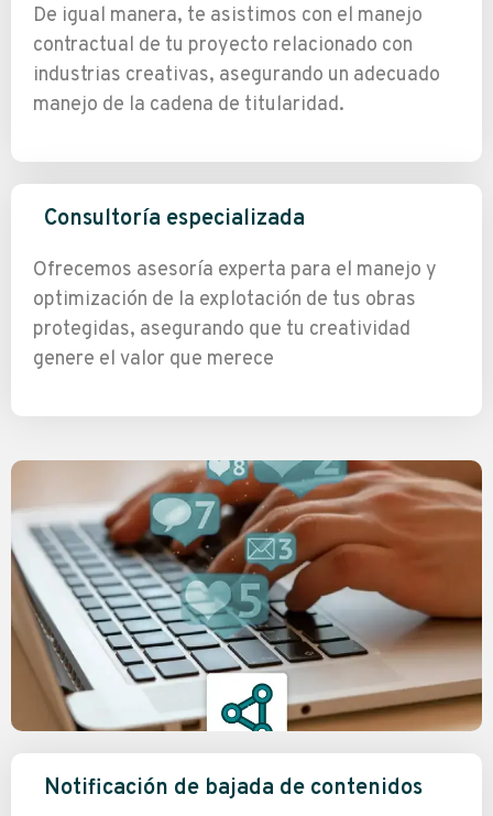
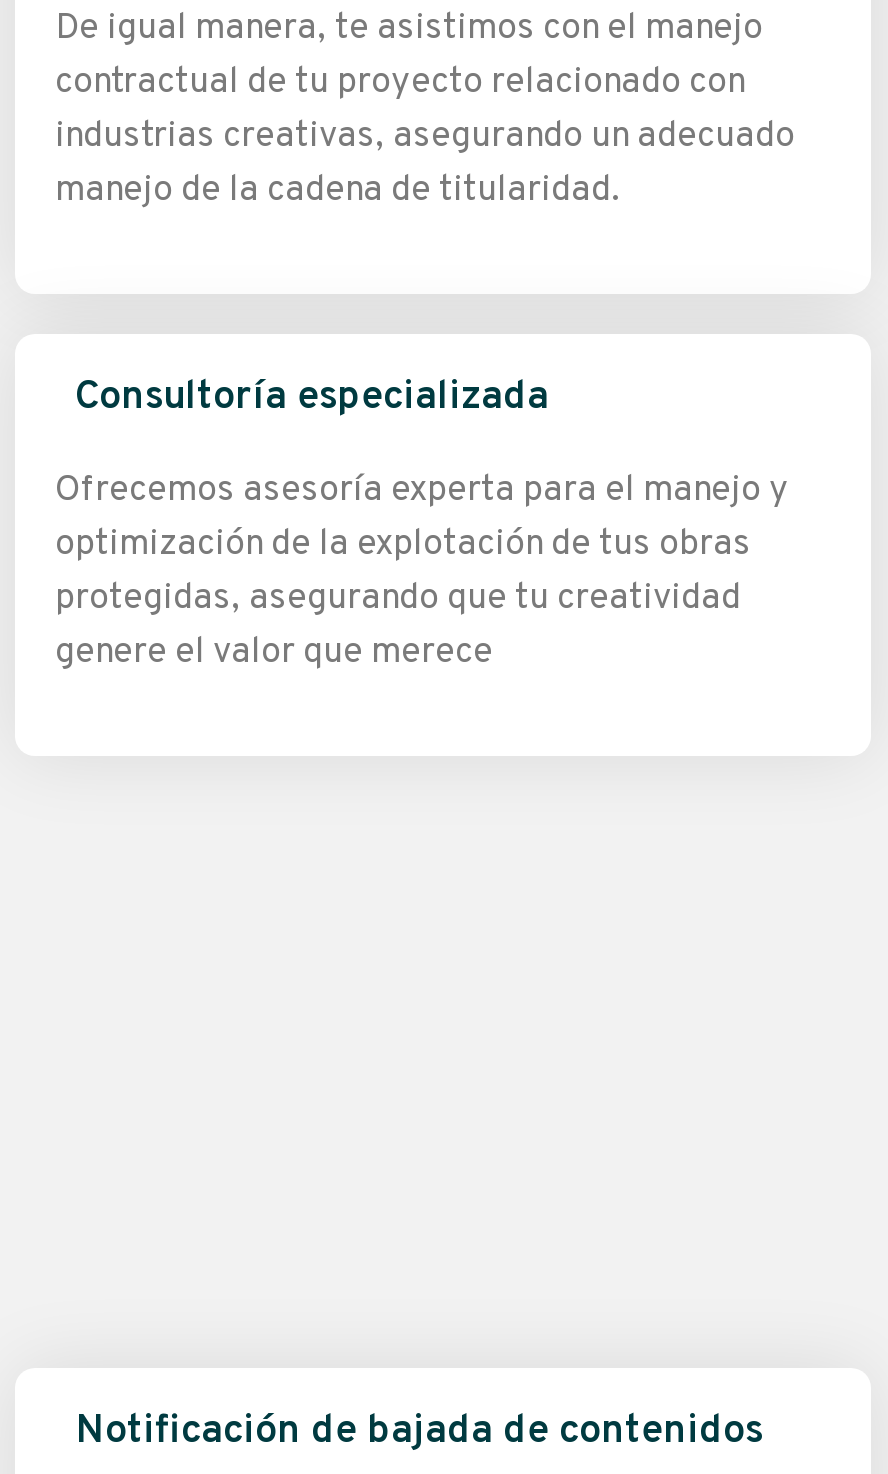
- [image]
